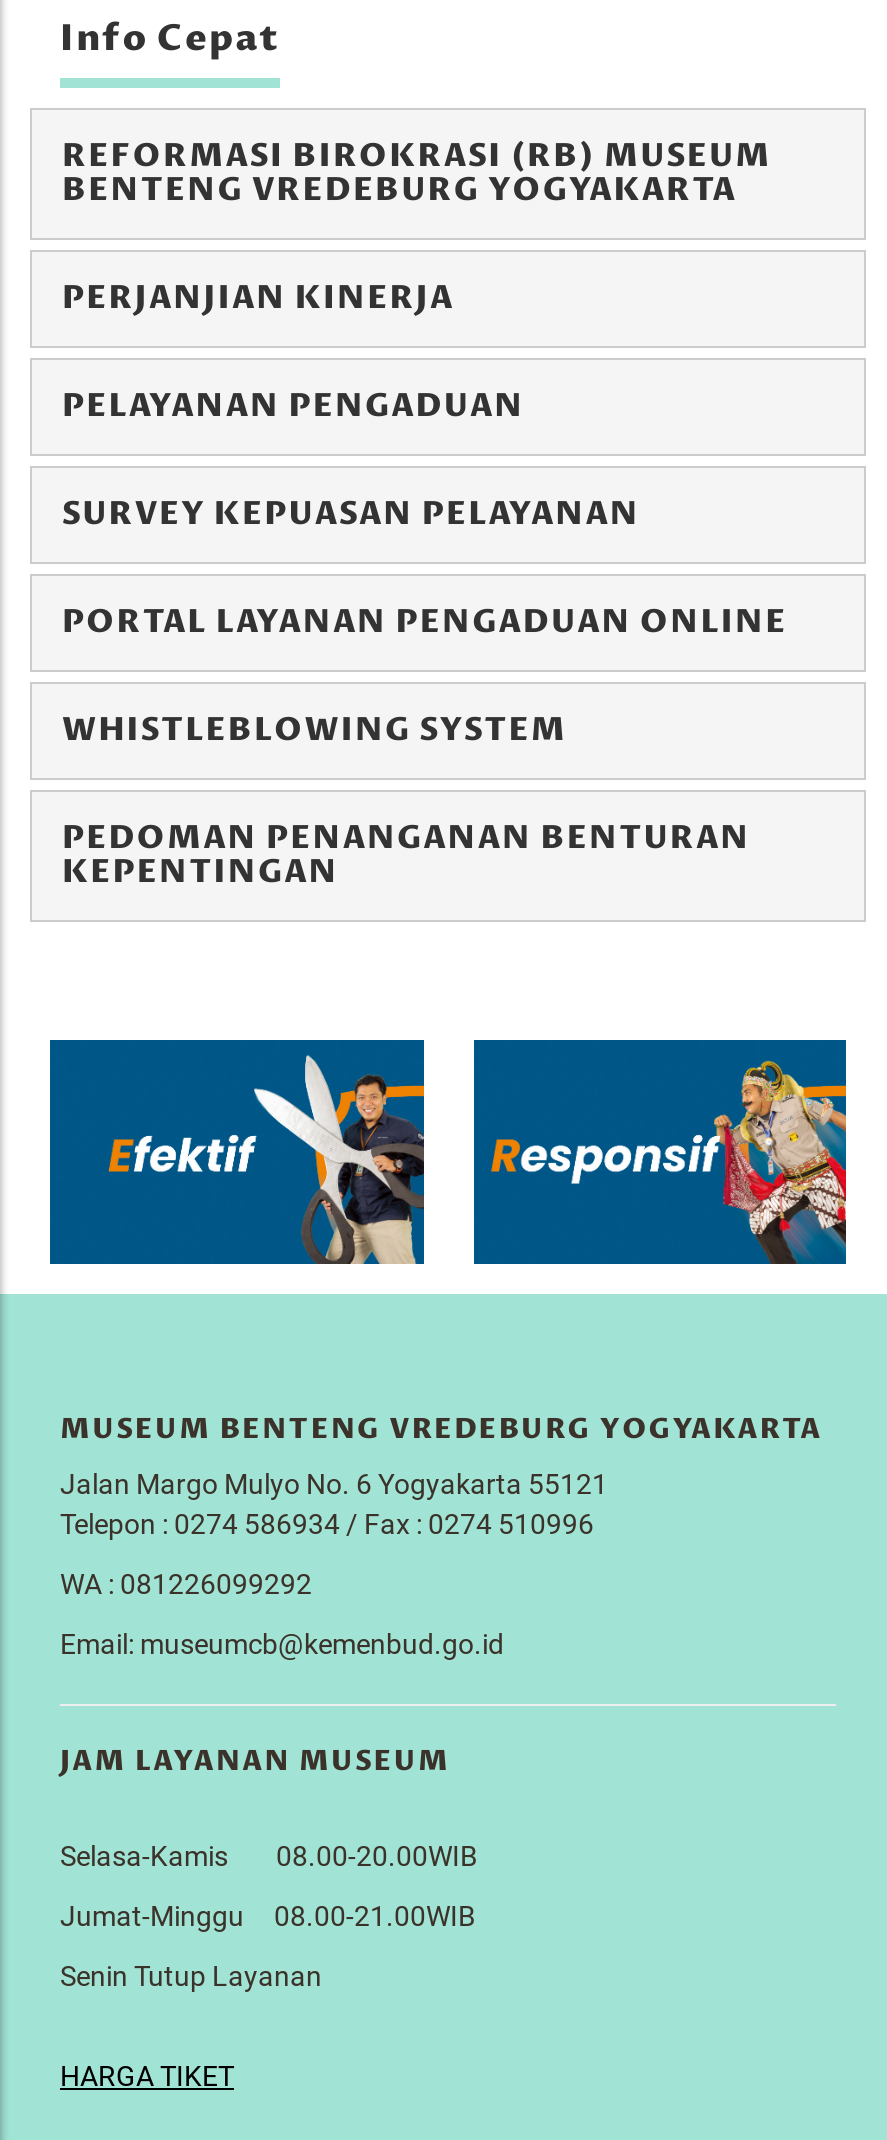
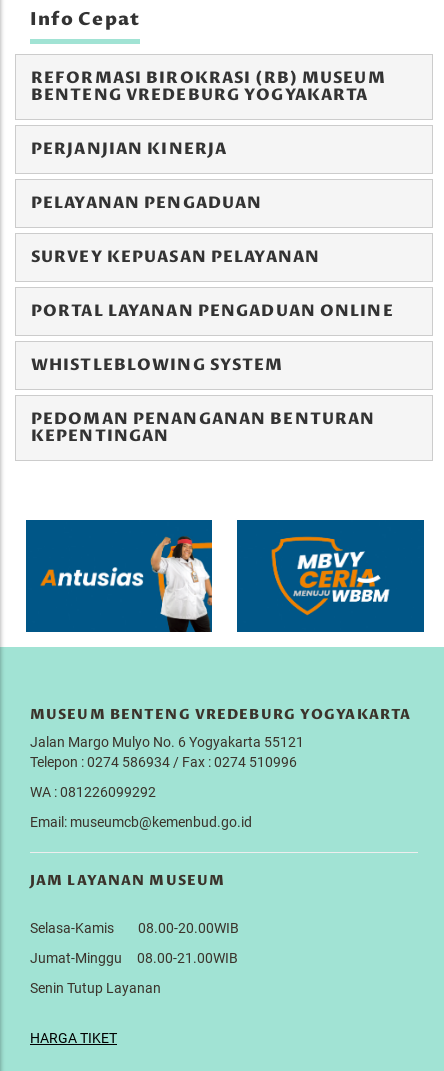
- [image]
+ [image]

- [image]
+ [image]
